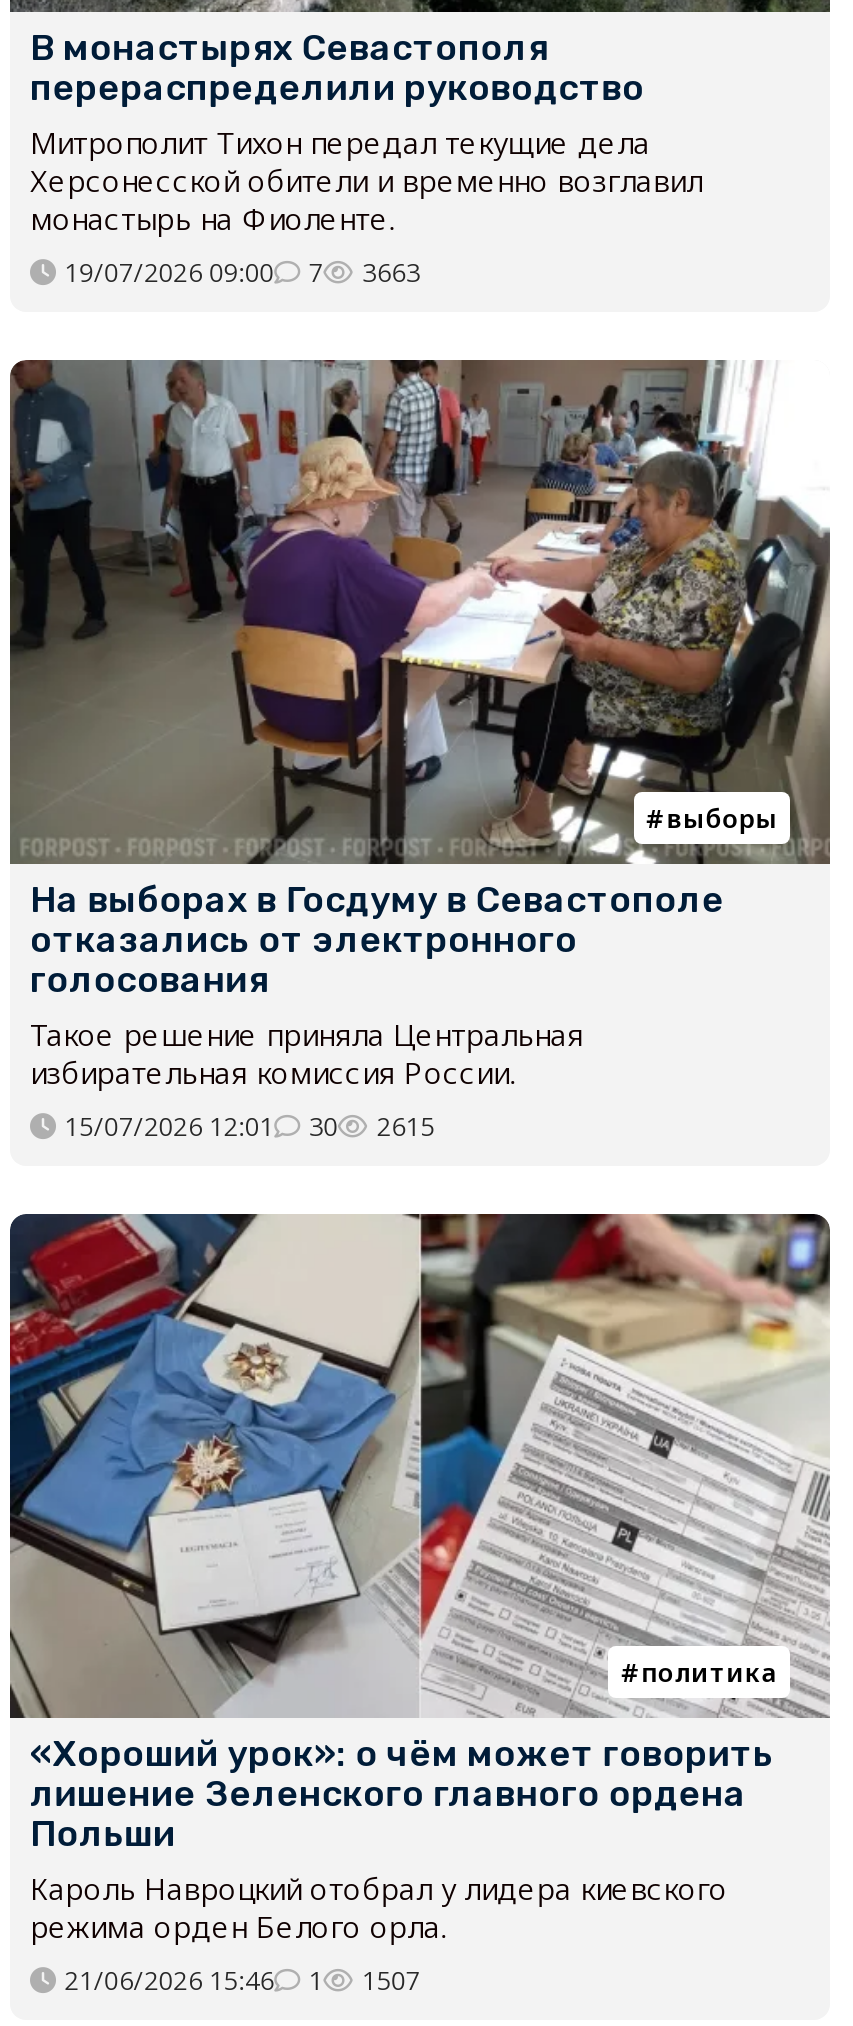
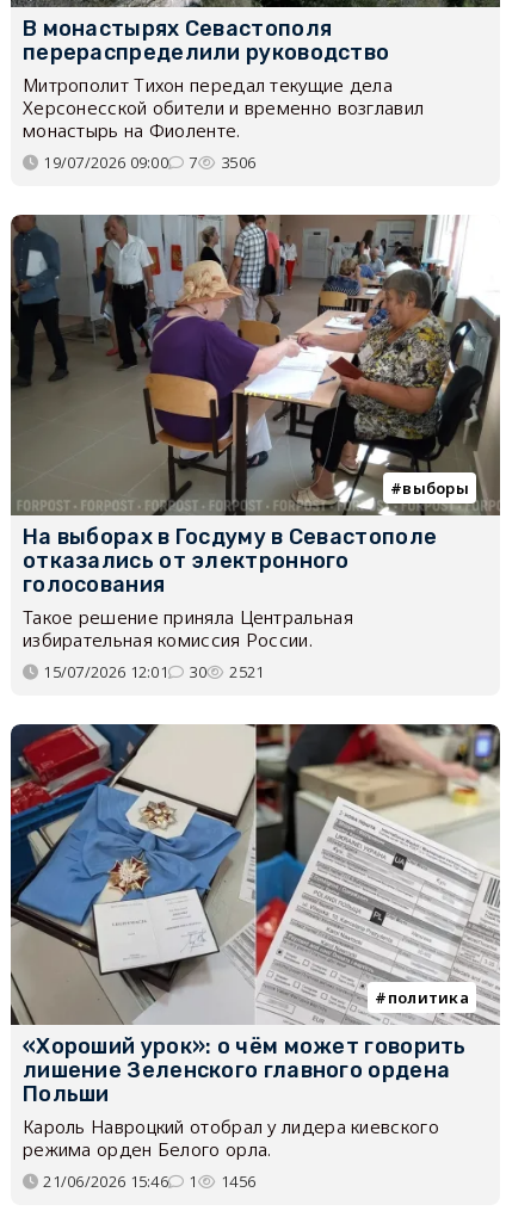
- 19/07/2026 09:00 7 3663
+ 19/07/2026 09:00 7 3506

- 15/07/2026 12:01 30 2615
+ 15/07/2026 12:01 30 2521

- 21/06/2026 15:46 1 1507
+ 21/06/2026 15:46 1 1456
